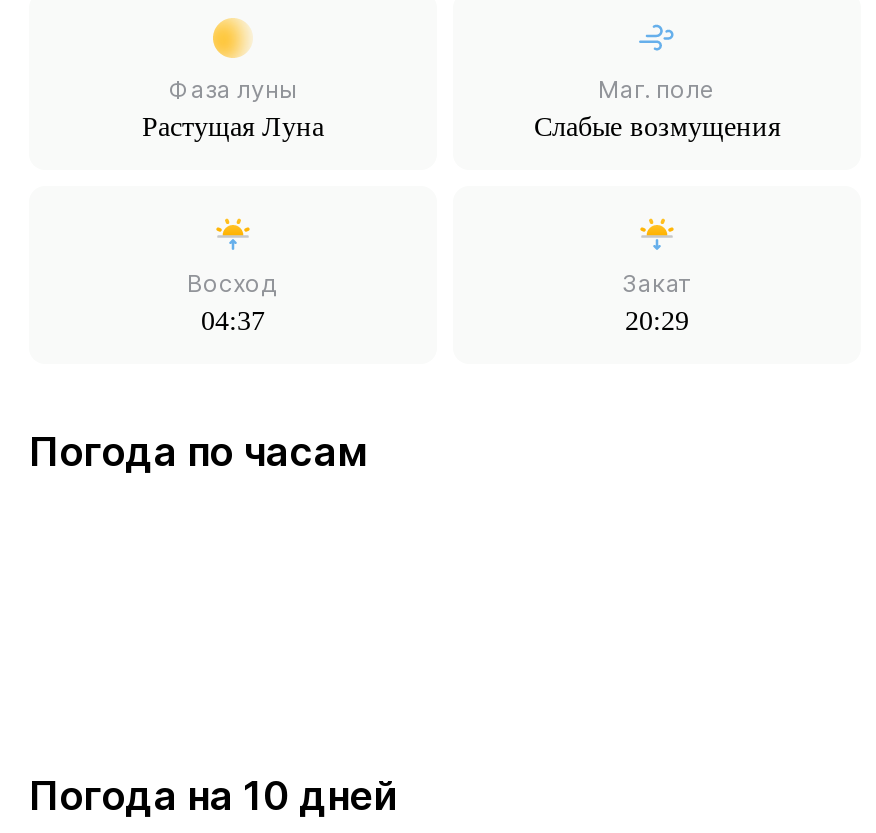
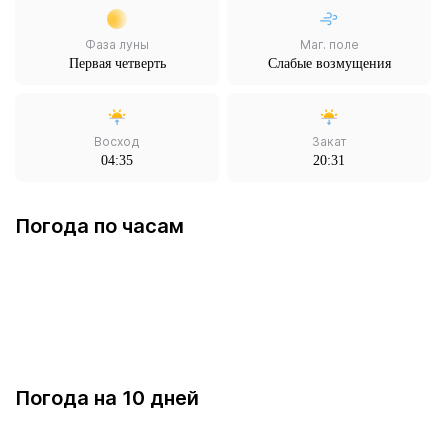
- Растущая Луна
+ Первая четверть

- 04:37
+ 04:35

- 20:29
+ 20:31
